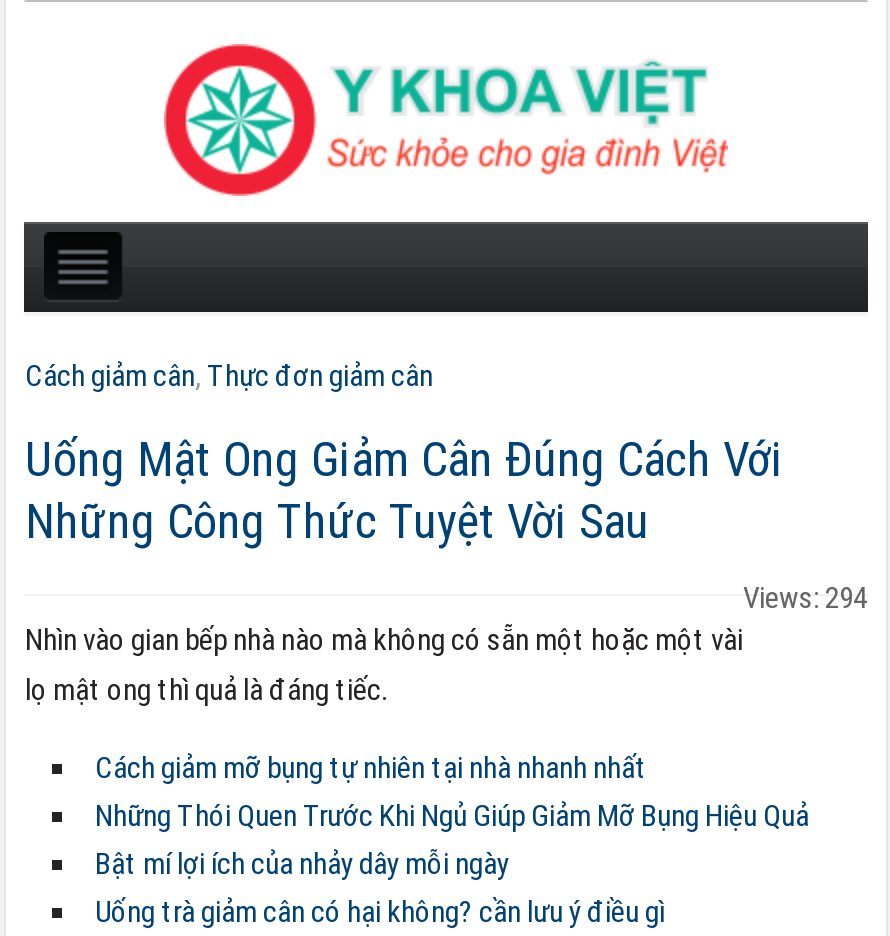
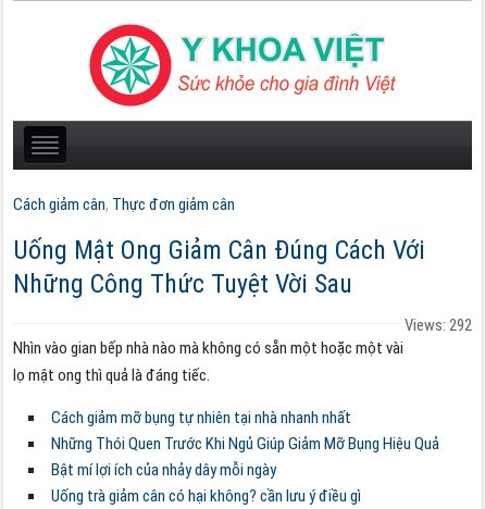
- Views: 294
+ Views: 292
